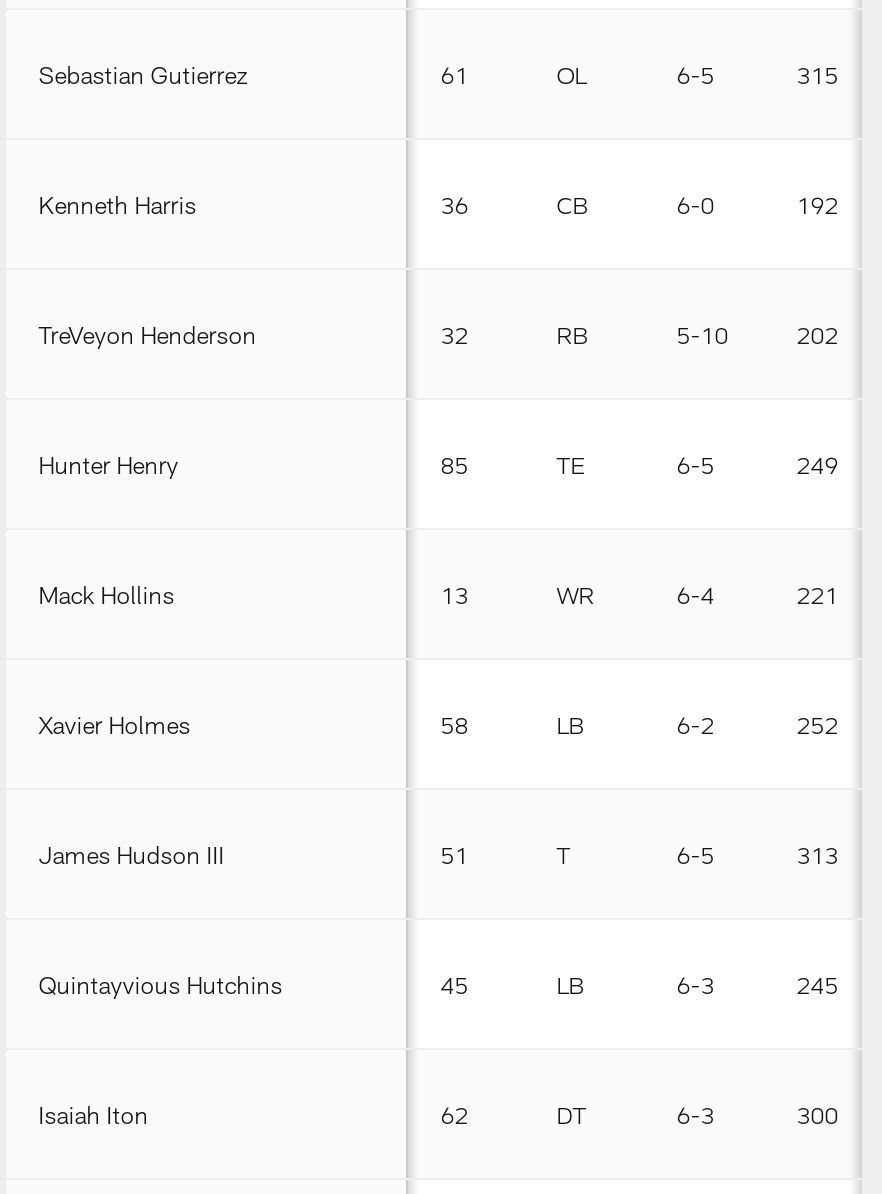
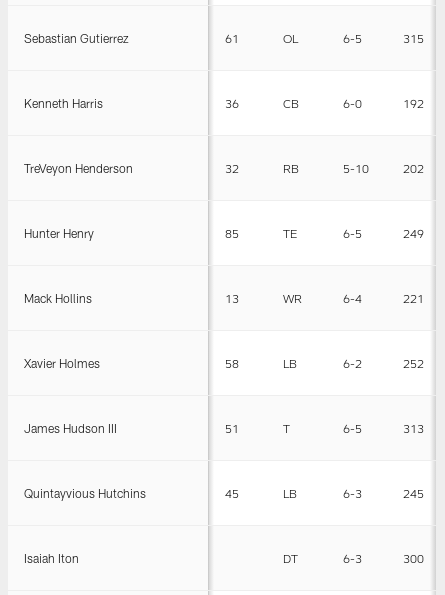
- 62
